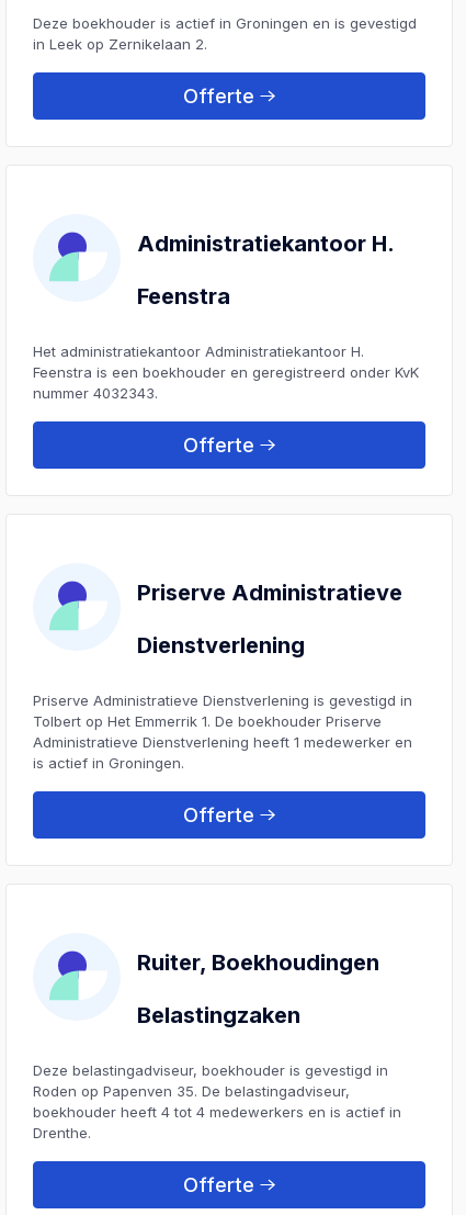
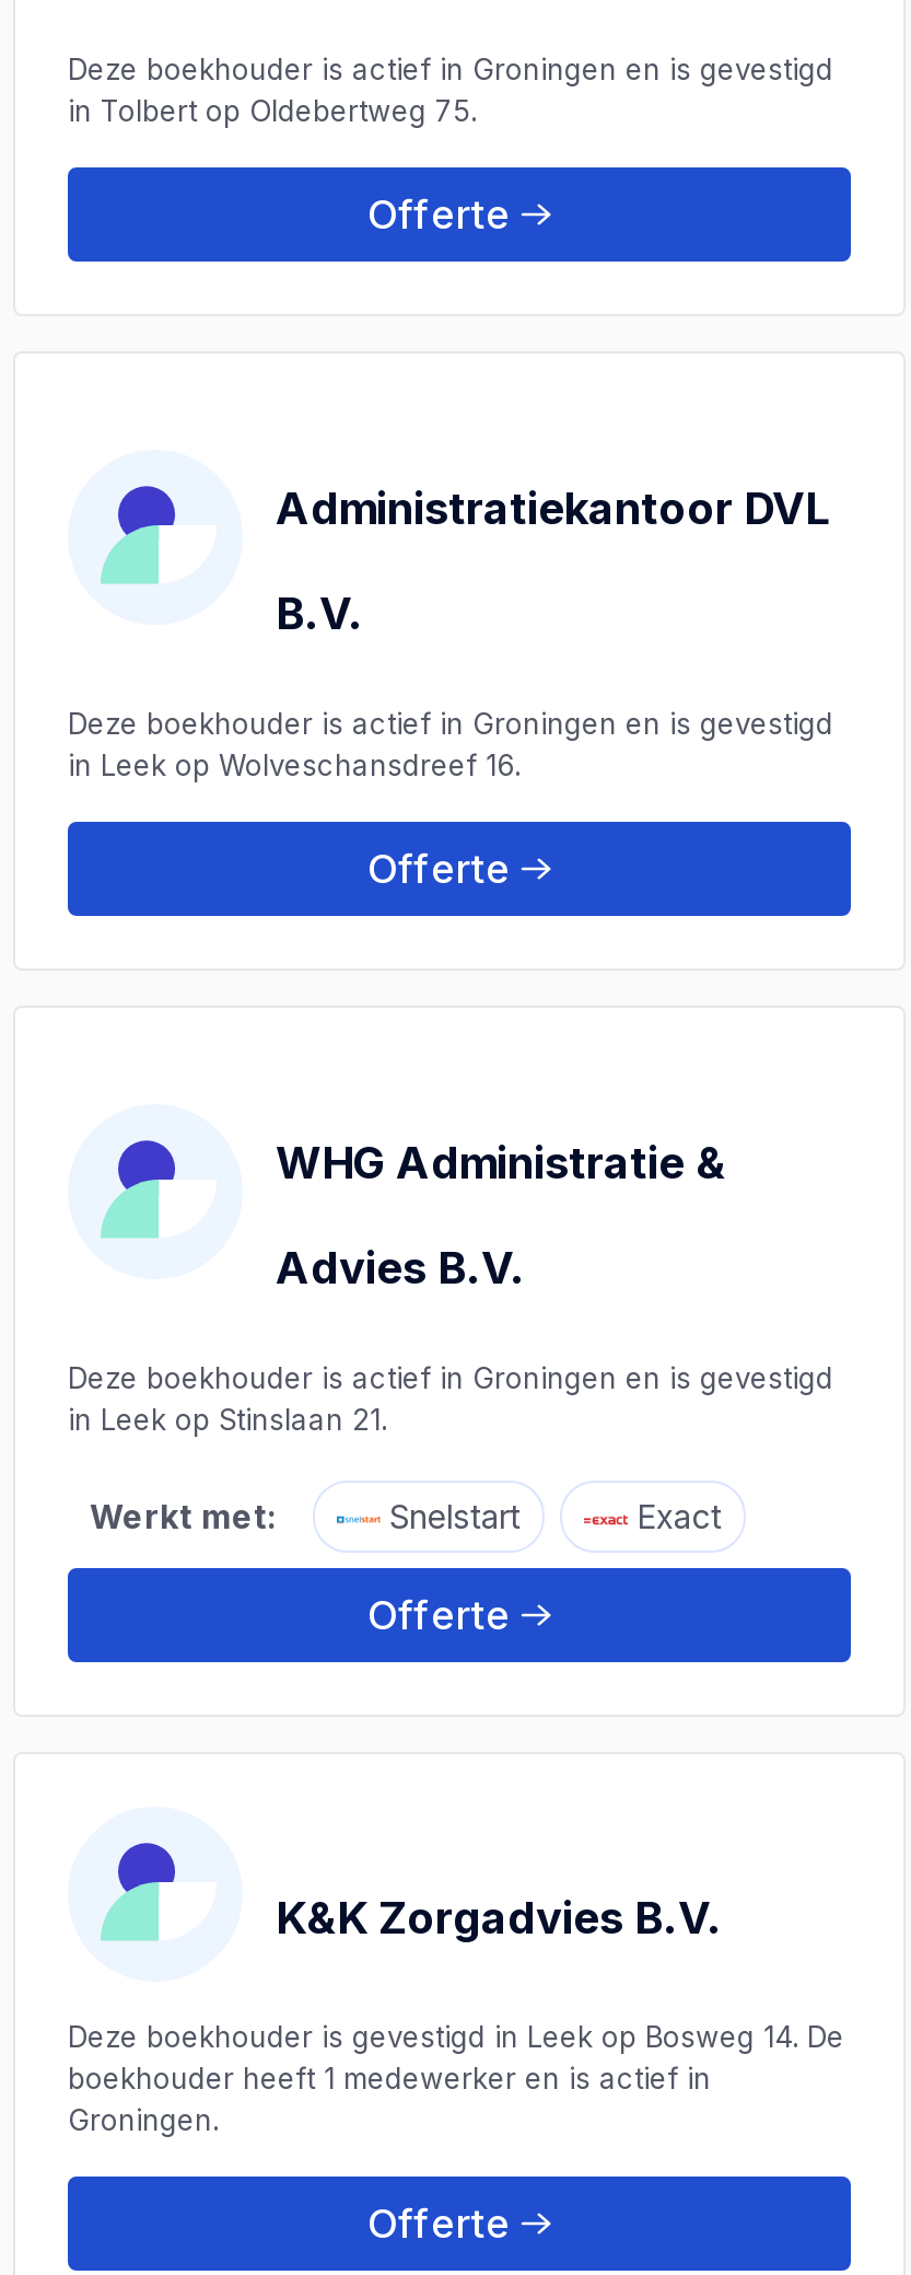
- in Leek op Zernikelaan 2.
+ in Tolbert op Oldebertweg 75.

- Administratiekantoor H.
+ Administratiekantoor DVL

- Feenstra
+ B.V.

- Het administratiekantoor Administratiekantoor H.
- Feenstra is een boekhouder en geregistreerd onder KvK
- nummer 4032343.
+ Deze boekhouder is actief in Groningen en is gevestigd
+ in Leek op Wolveschansdreef 16.

- Priserve Administratieve
- Dienstverlening
- Priserve Administratieve Dienstverlening is gevestigd in
- Tolbert op Het Emmerrik 1. De boekhouder Priserve
- Administratieve Dienstverlening heeft 1 medewerker en
- is actief in Groningen.
+ WHG Administratie &
+ Advies B.V.
+ Deze boekhouder is actief in Groningen en is gevestigd
+ in Leek op Stinslaan 21.
+ Werkt met:
+ Snelstart
+ Exact

- Ruiter, Boekhoudingen
- Belastingzaken
- Deze belastingadviseur, boekhouder is gevestigd in
- Roden op Papenven 35. De belastingadviseur,
- boekhouder heeft 4 tot 4 medewerkers en is actief in
- Drenthe.
+ K&K Zorgadvies B.V.
+ Deze boekhouder is gevestigd in Leek op Bosweg 14. De
+ boekhouder heeft 1 medewerker en is actief in
+ Groningen.

moved down: [image]
